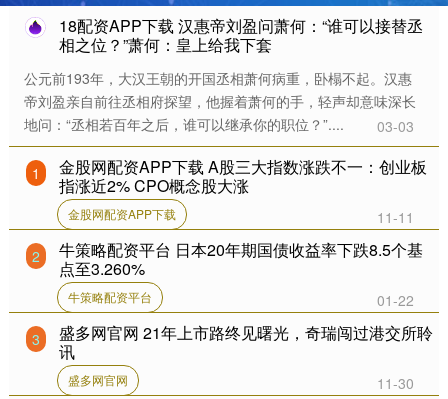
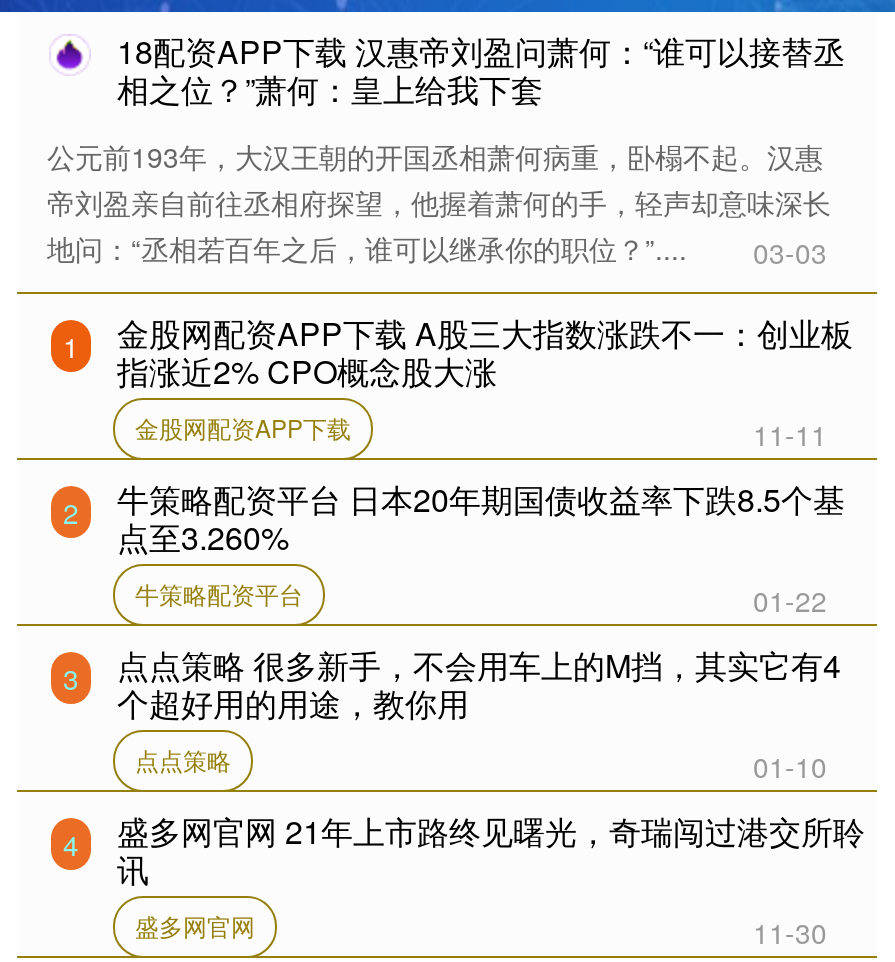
+ 点点策略 很多新手，不会用车上的M挡，其实它有4
+ 个超好用的用途，教你用
+ 点点策略
+ 01-10
+ 4
